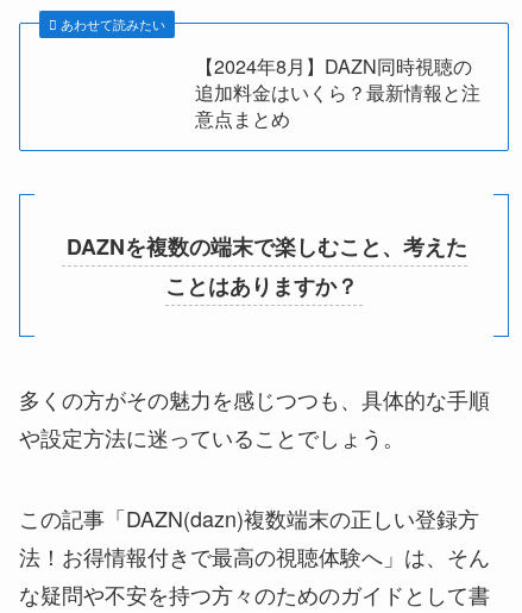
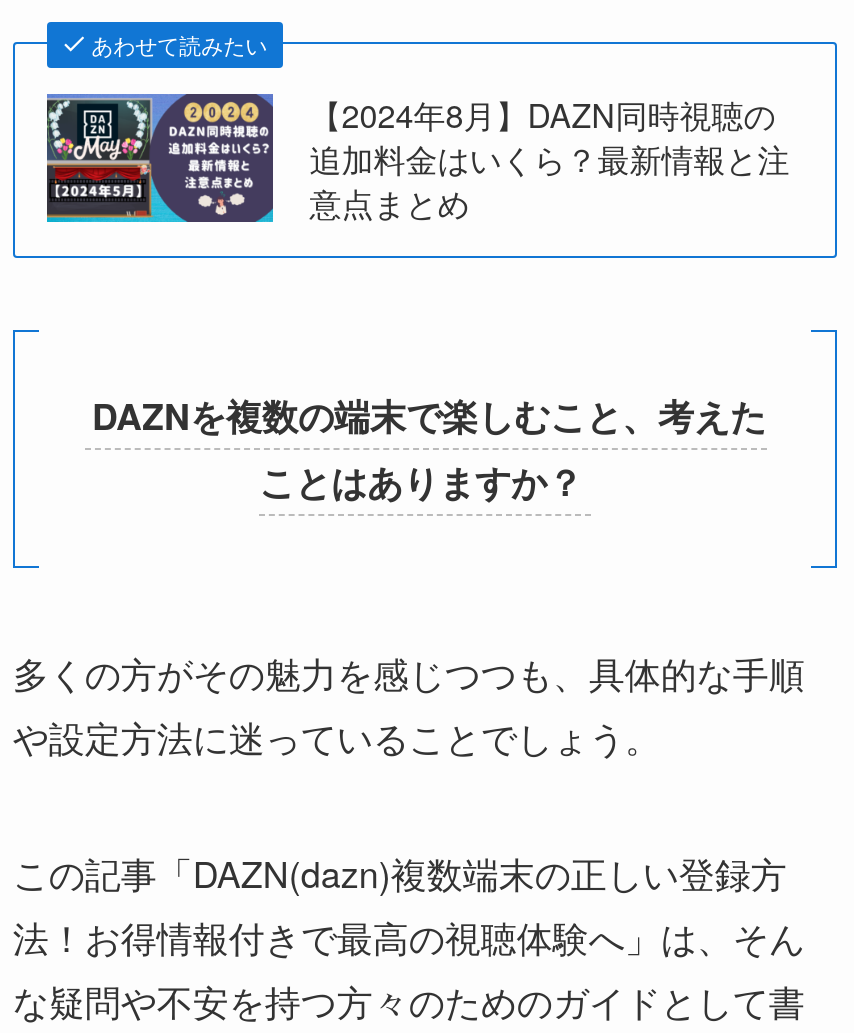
+ [image]
